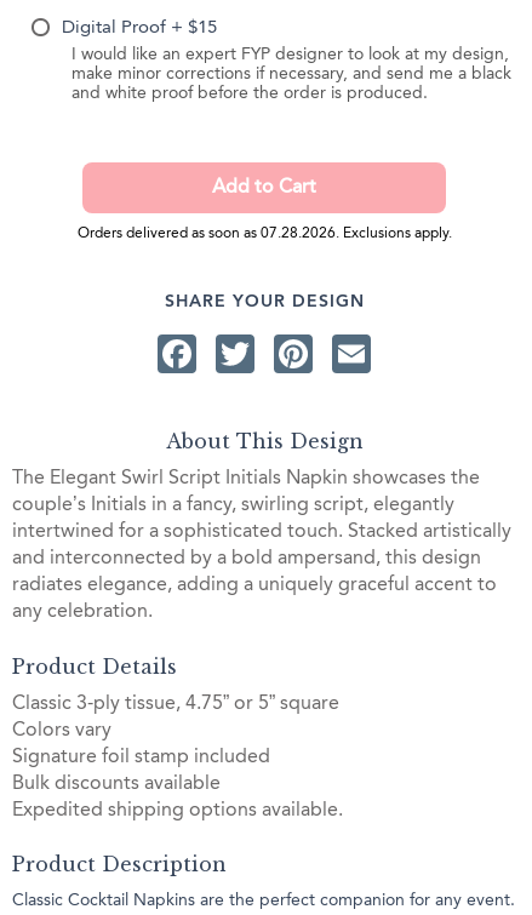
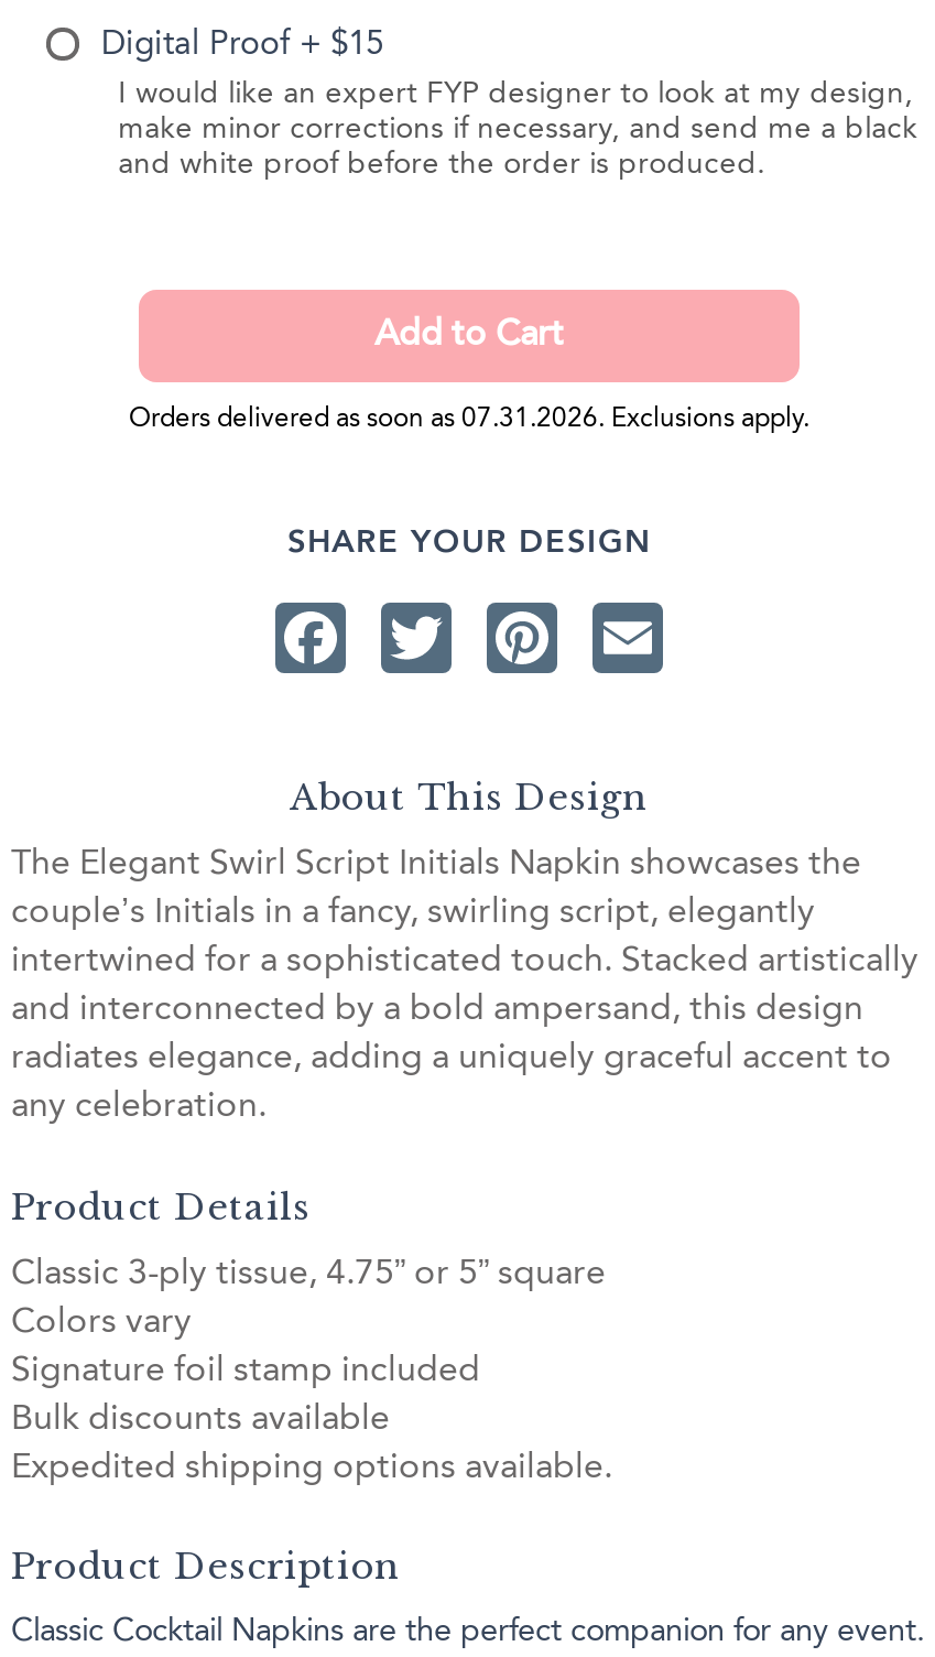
- Orders delivered as soon as 07.28.2026. Exclusions apply.
+ Orders delivered as soon as 07.31.2026. Exclusions apply.
